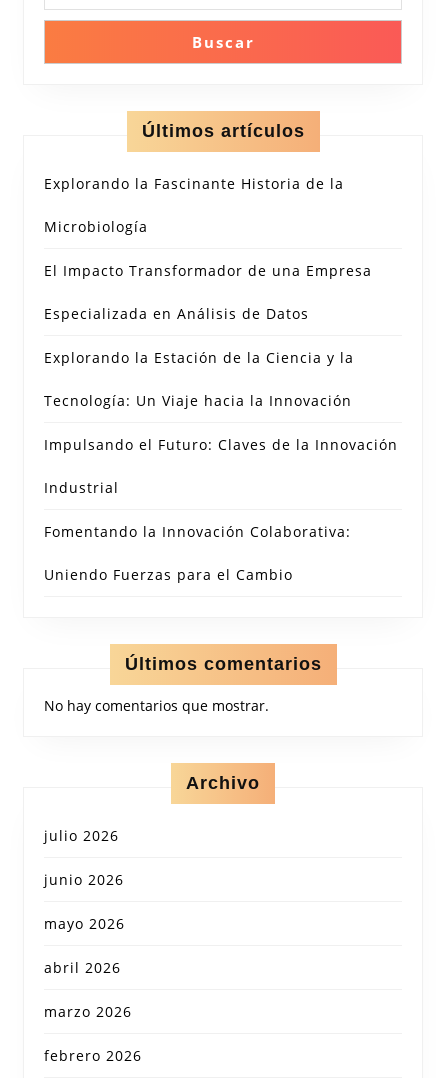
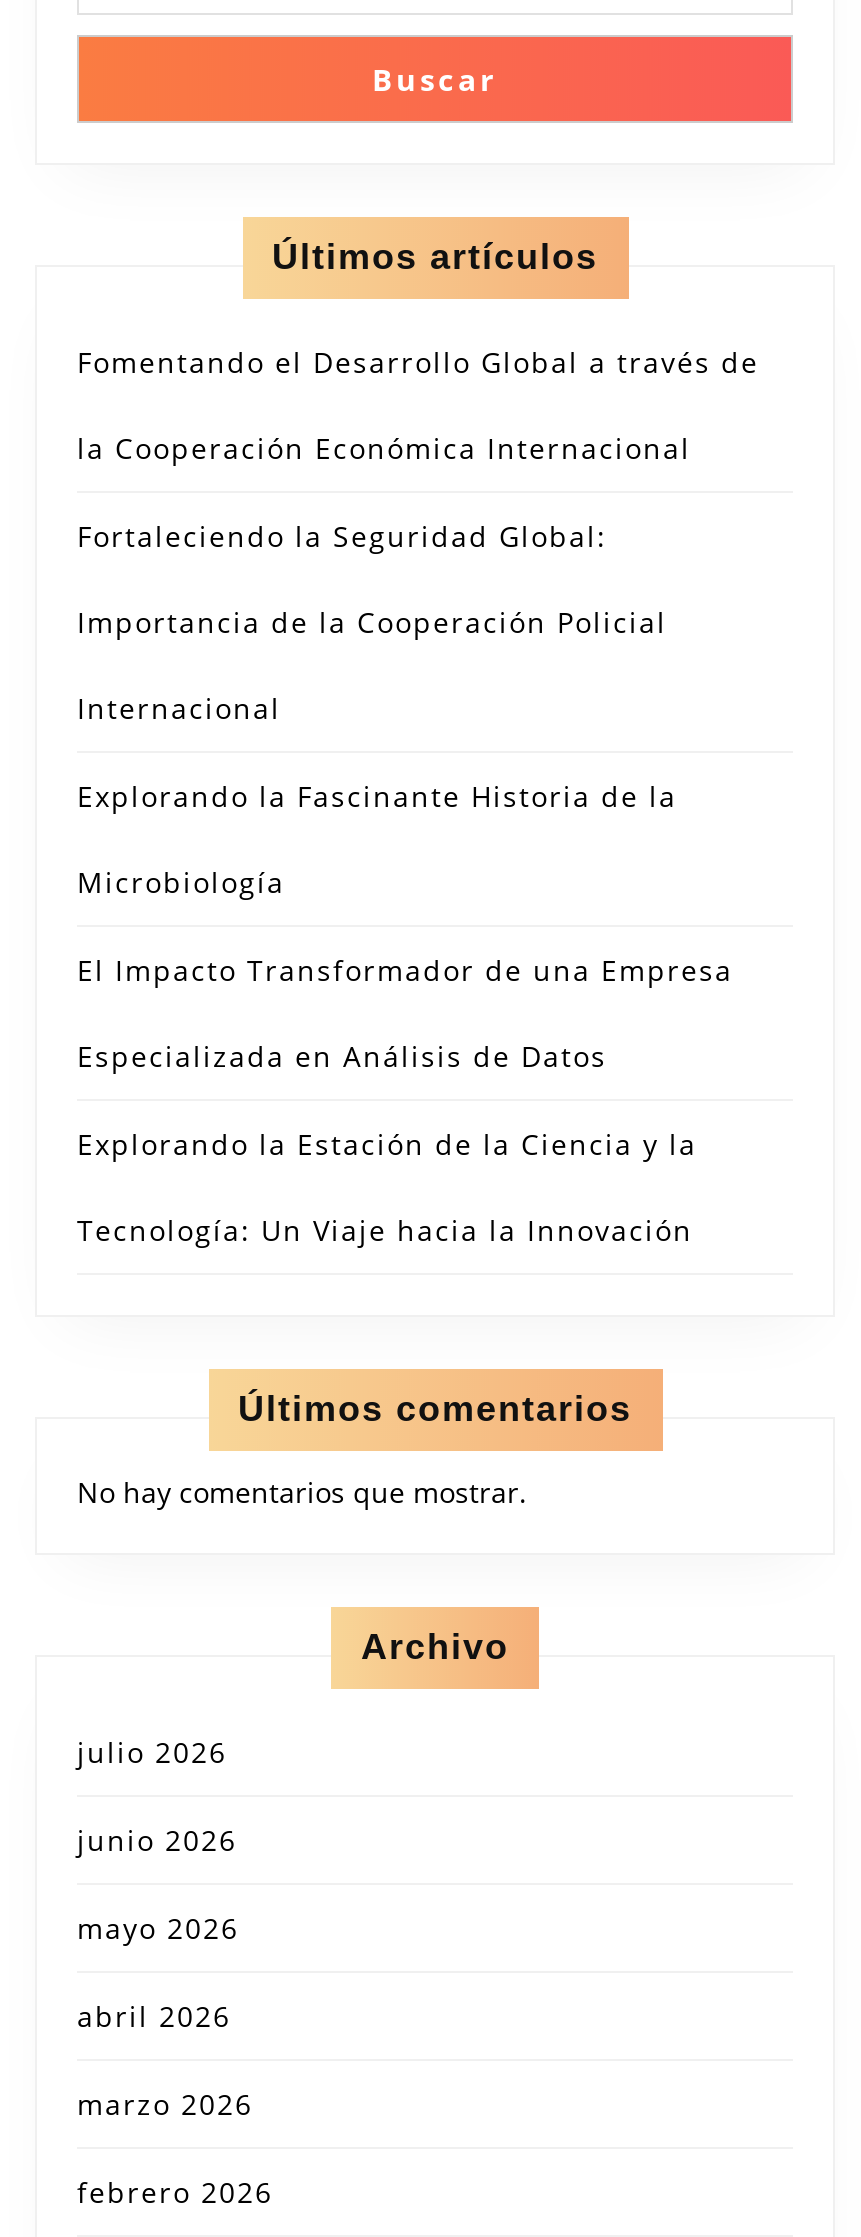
+ Fomentando el Desarrollo Global a través de
+ la Cooperación Económica Internacional
+ Fortaleciendo la Seguridad Global:
+ Importancia de la Cooperación Policial
+ Internacional

moved down: Explorando la Fascinante Historia de la | Microbiología | El Impacto Transformador de una Empresa | Especializada en Análisis de Datos | Explorando la Estación de la Ciencia y la | Tecnología: Un Viaje hacia la Innovación

- Impulsando el Futuro: Claves de la Innovación
- Industrial
- Fomentando la Innovación Colaborativa:
- Uniendo Fuerzas para el Cambio
